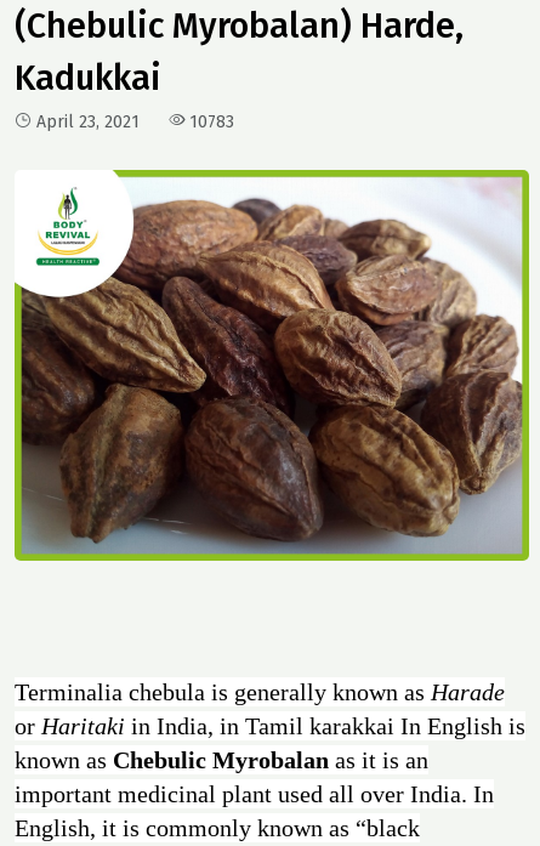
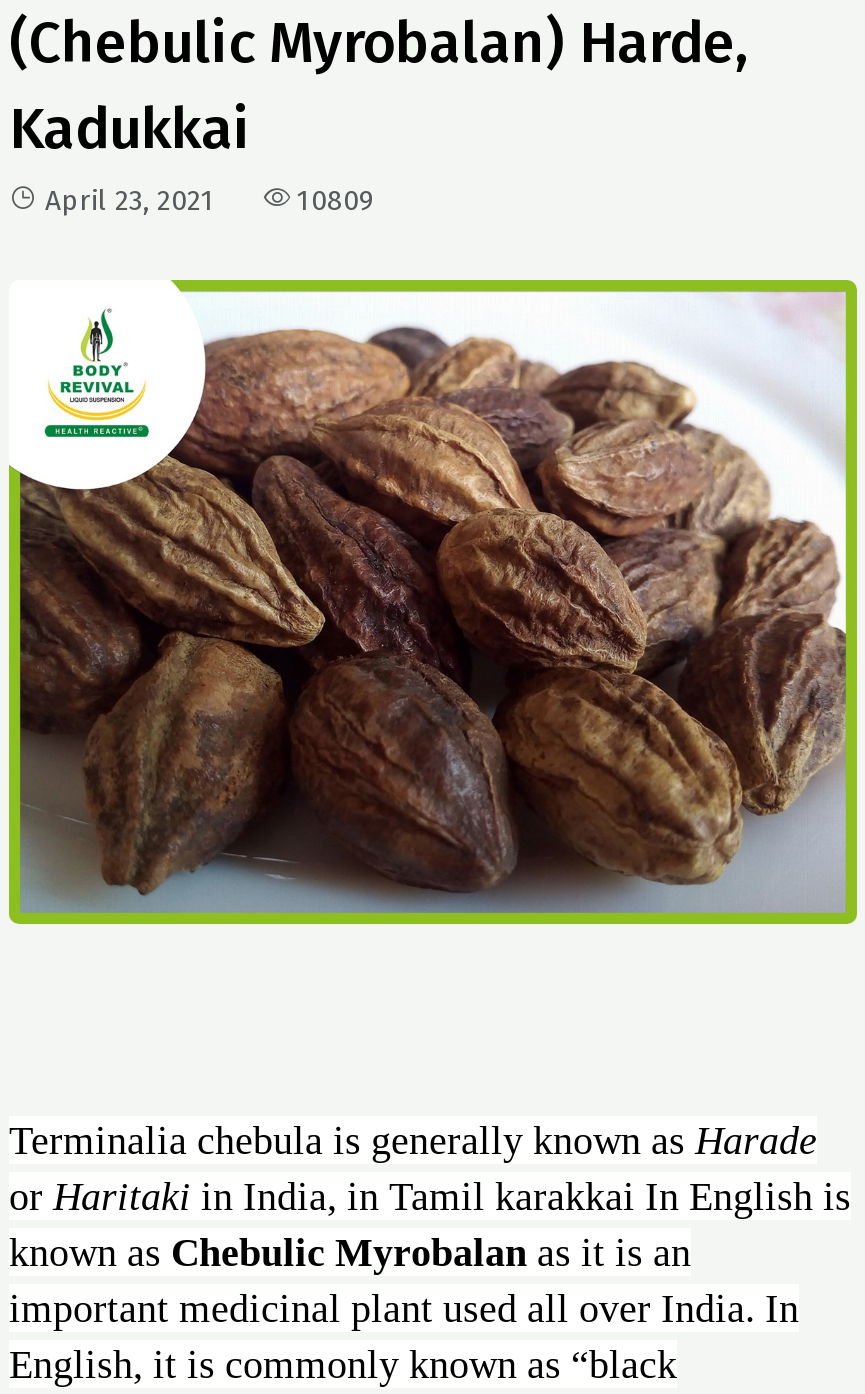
- 10783
+ 10809
